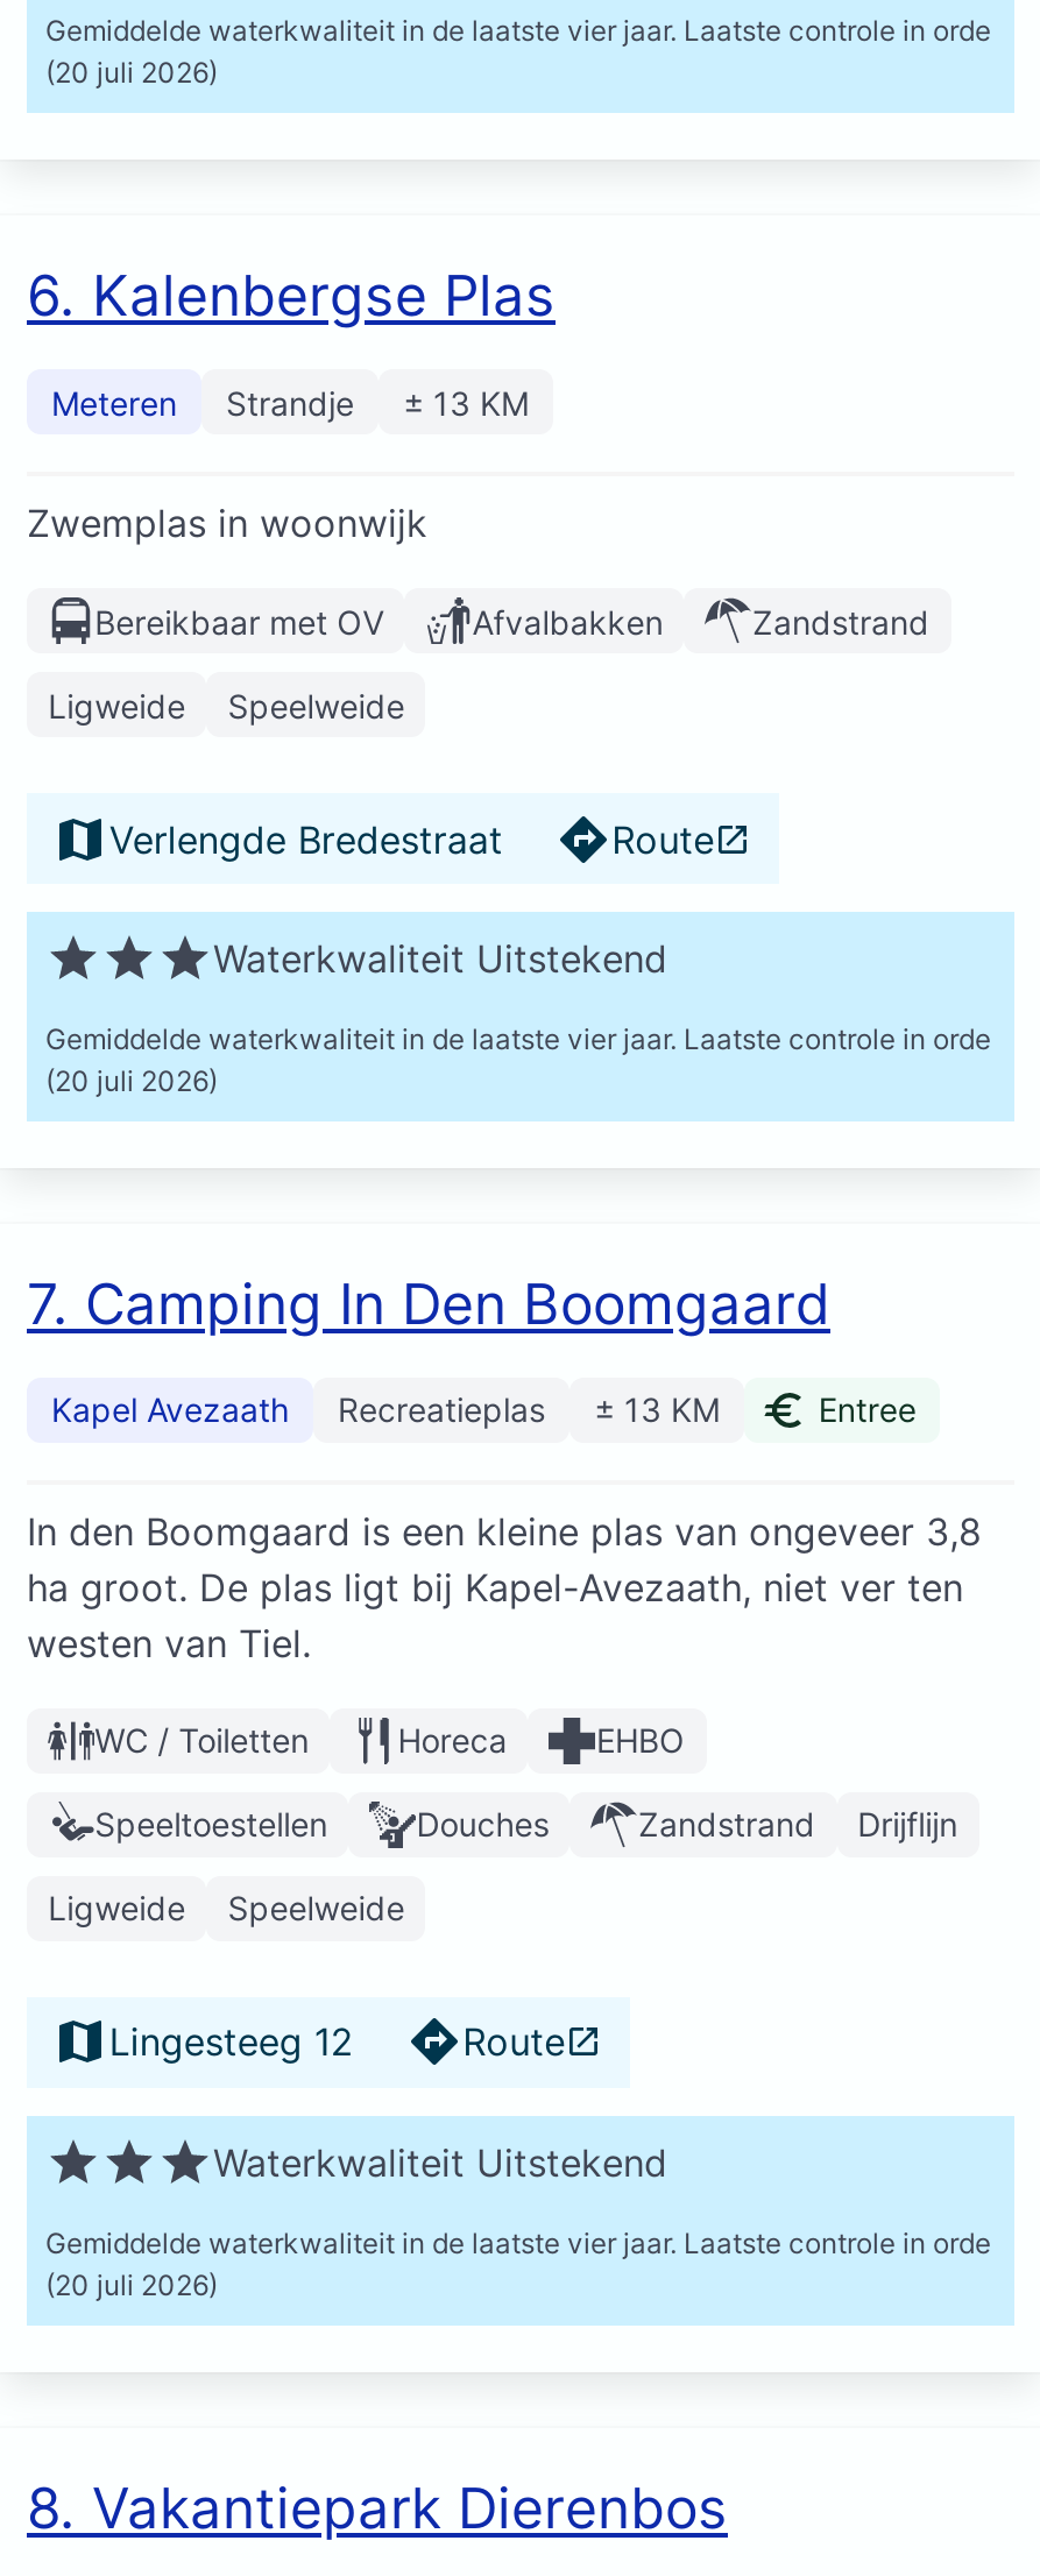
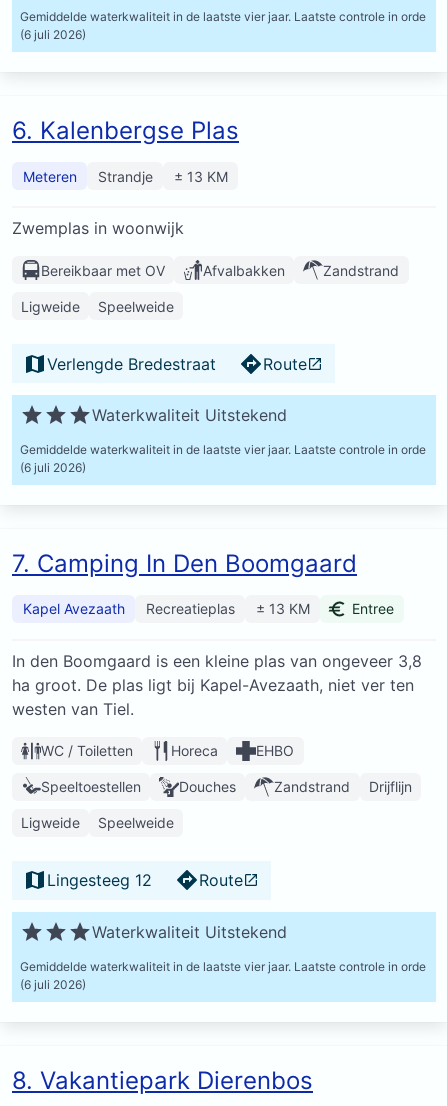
- (20 juli 2026)
+ (6 juli 2026)

- (20 juli 2026)
+ (6 juli 2026)

- (20 juli 2026)
+ (6 juli 2026)
